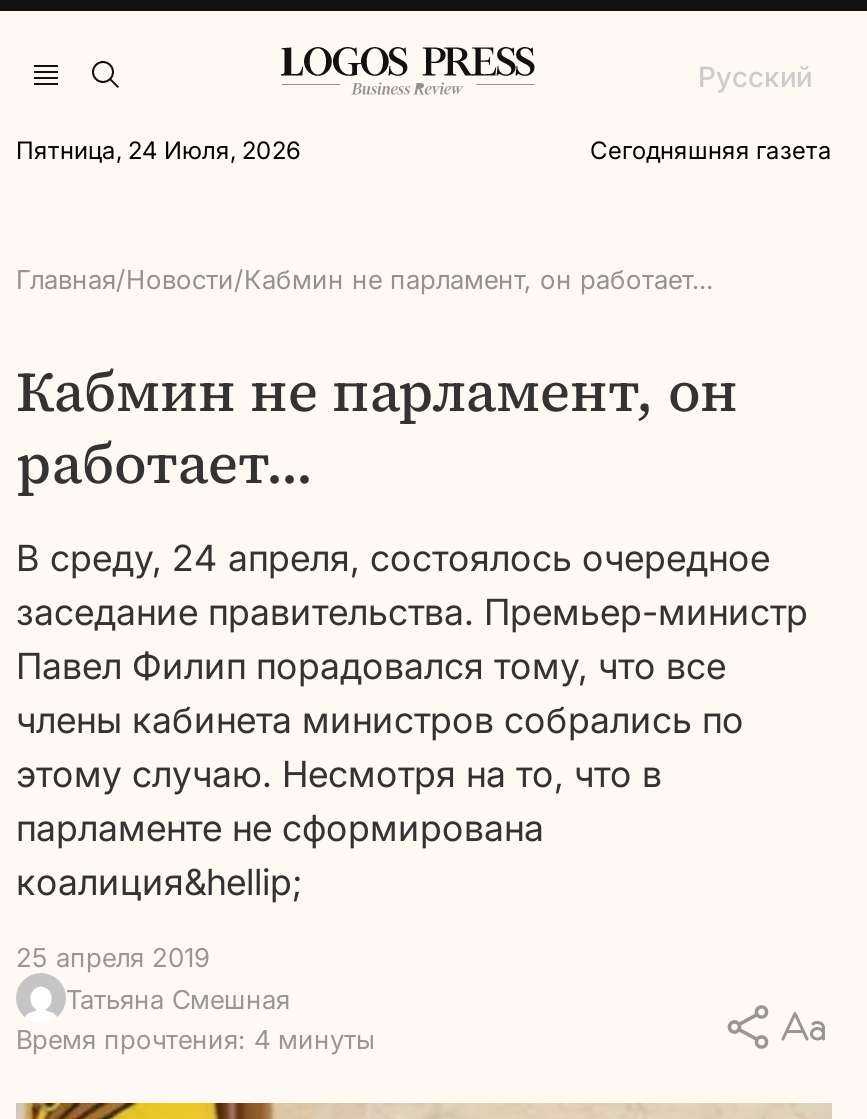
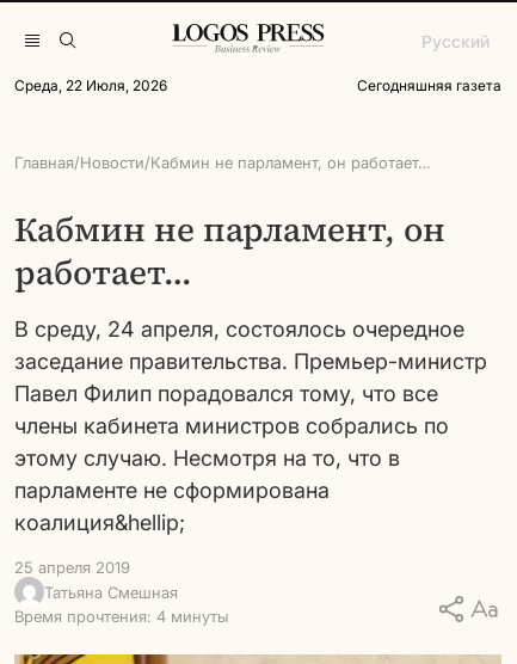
- Пятница, 24 Июля, 2026
+ Среда, 22 Июля, 2026
